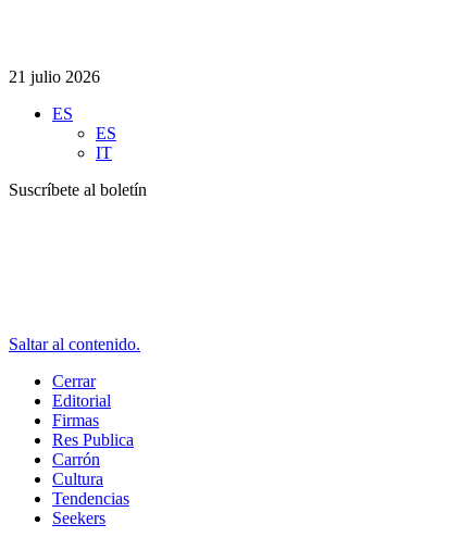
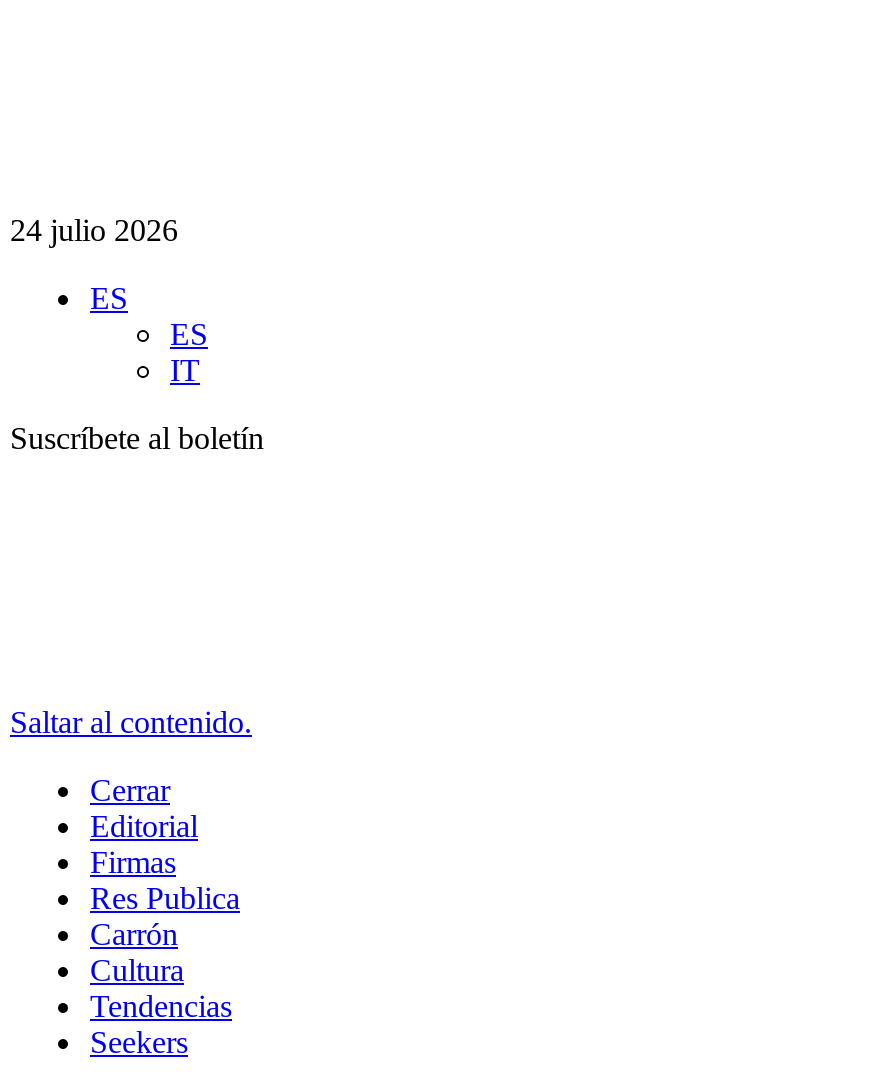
- 21 julio 2026
+ 24 julio 2026
